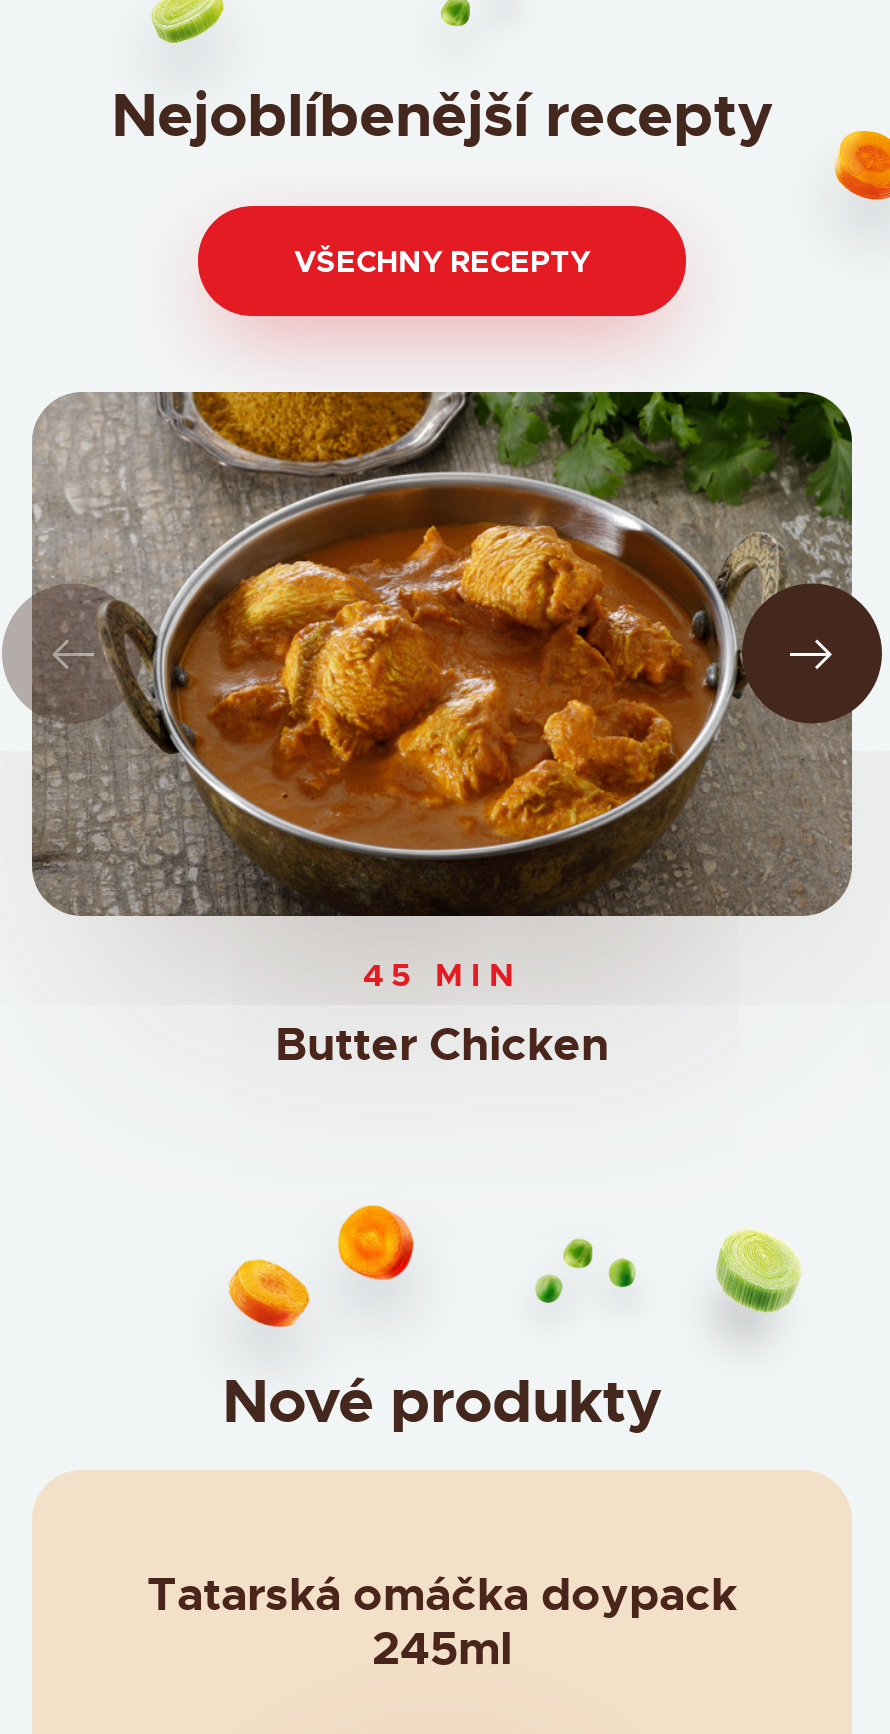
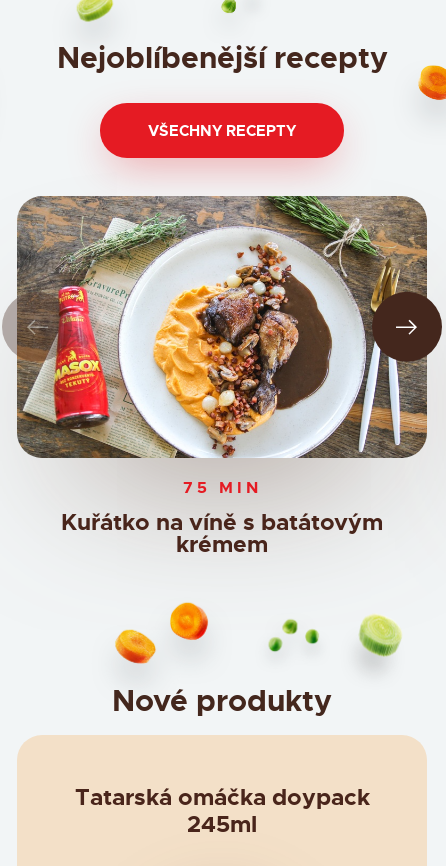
- [image]
- 45 MIN
- Butter Chicken
+ [image]
+ 75 MIN
+ Kuřátko na víně s batátovým
+ krémem
